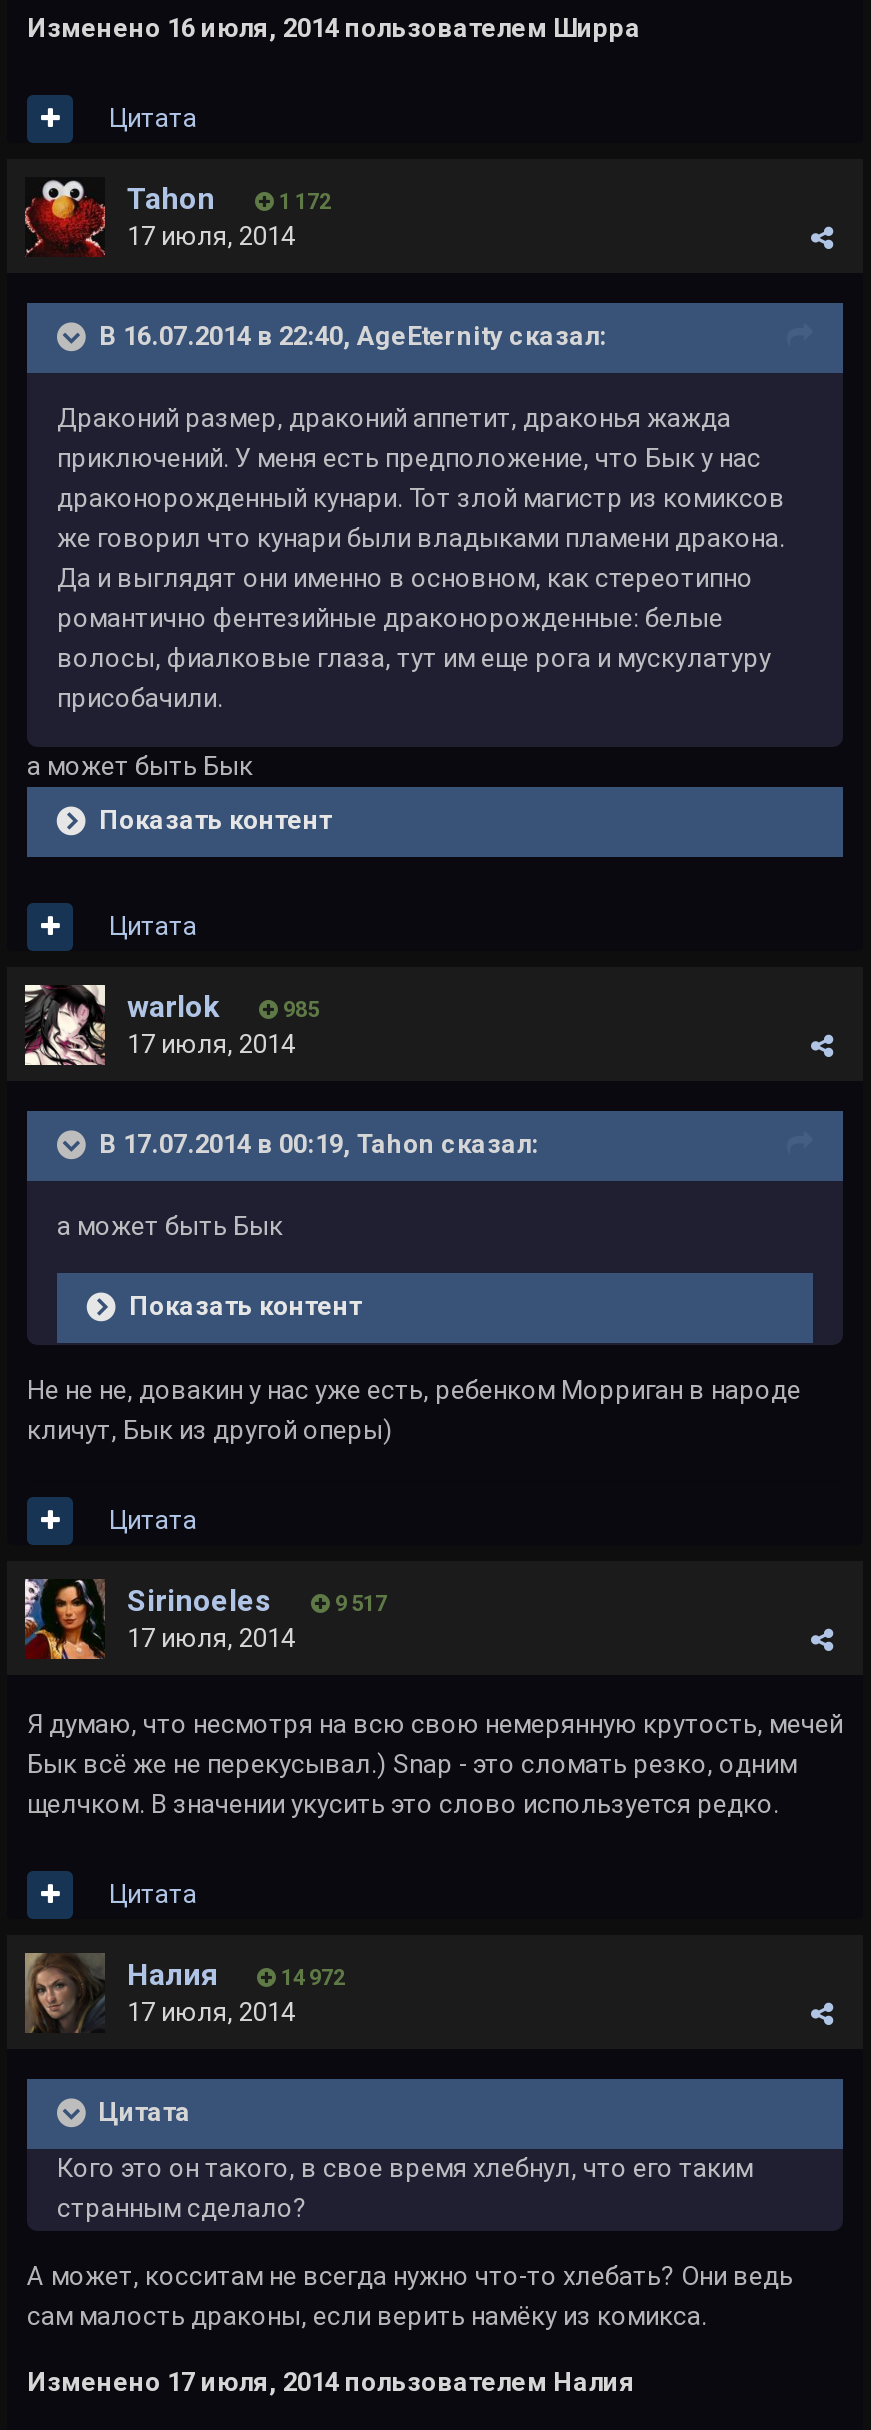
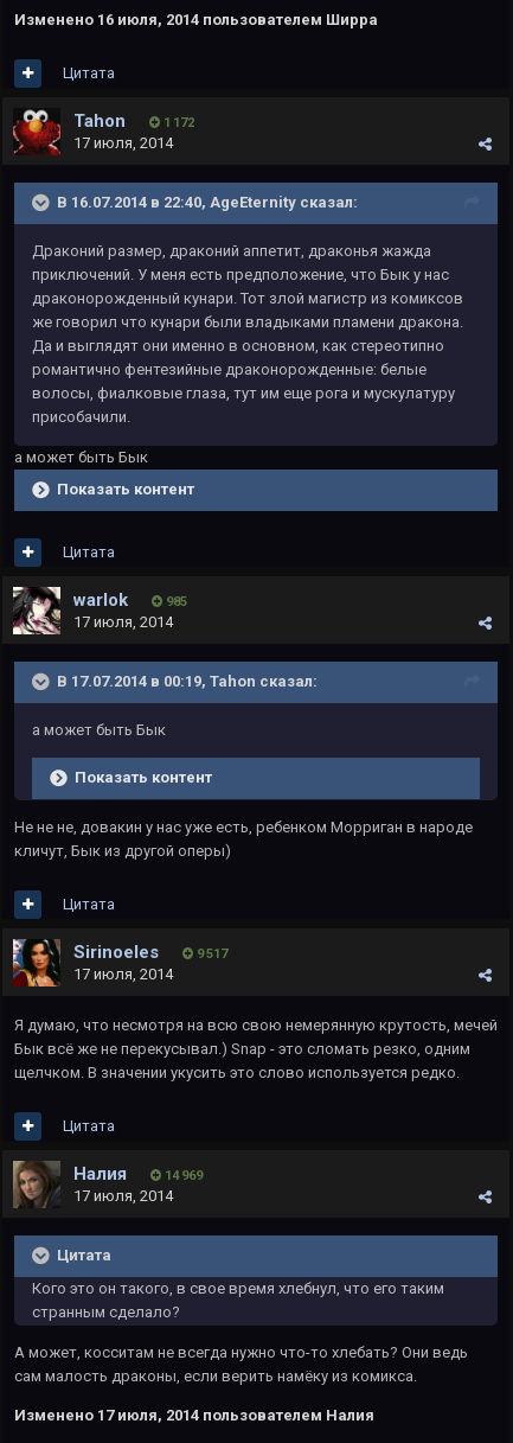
- 14 972
+ 14 969
